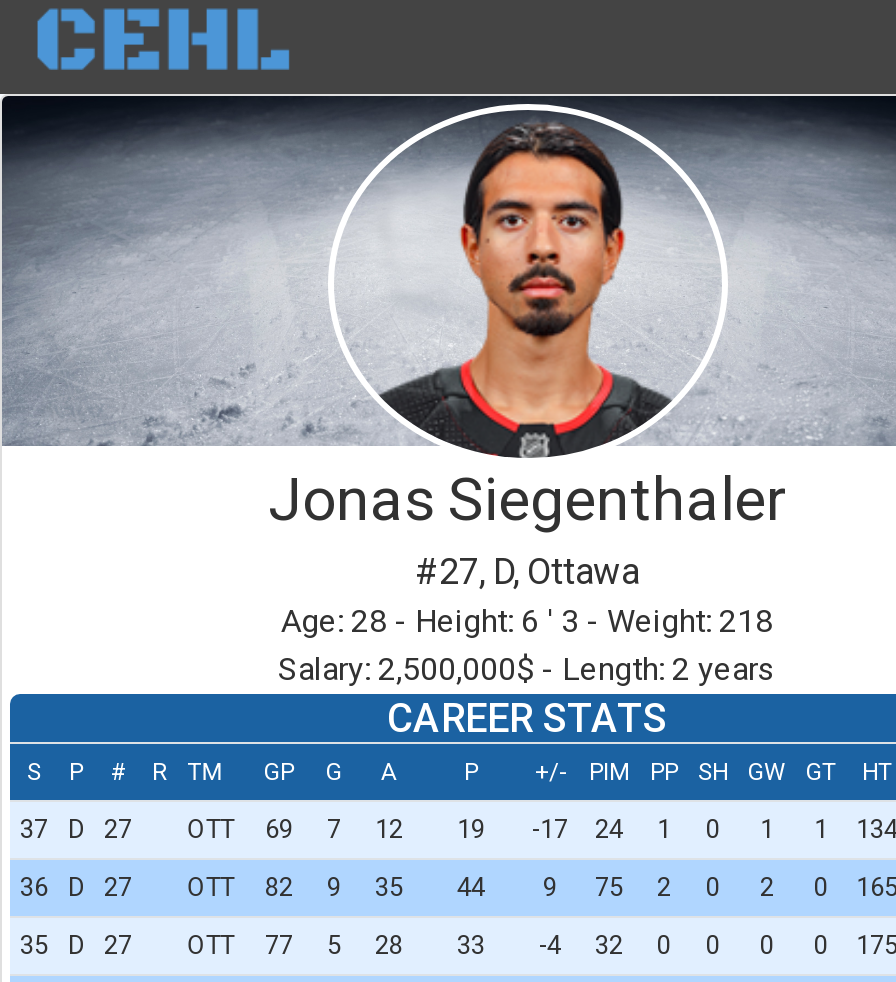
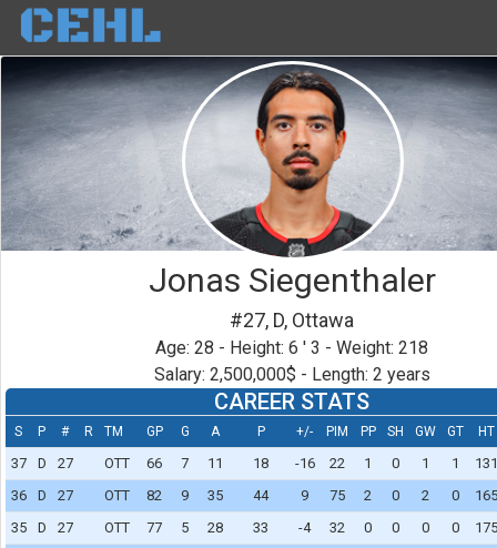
- 69
+ 66

- 12
+ 11

- 19
+ 18

- -17
+ -16

- 24
+ 22

- 134
+ 131
